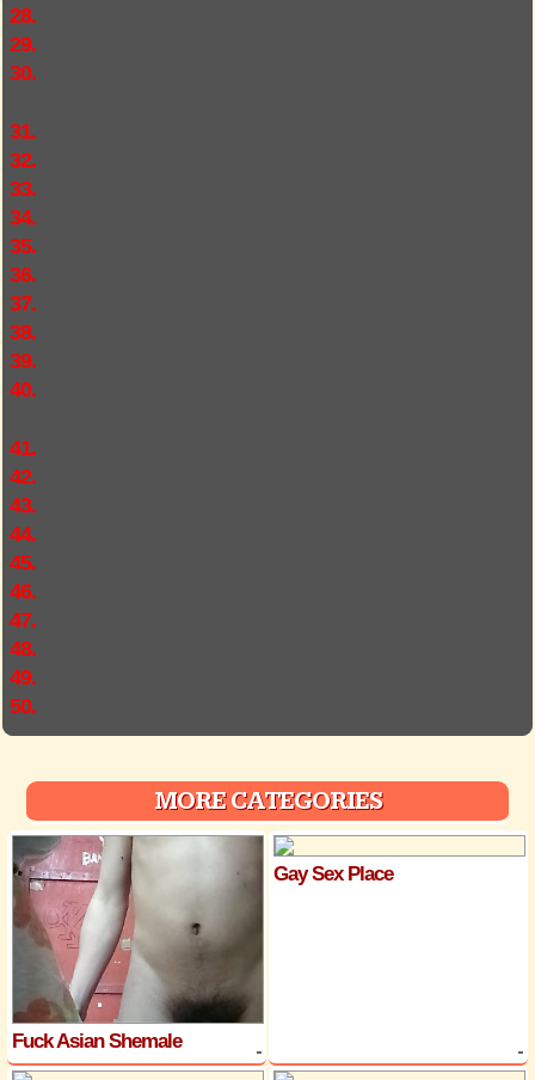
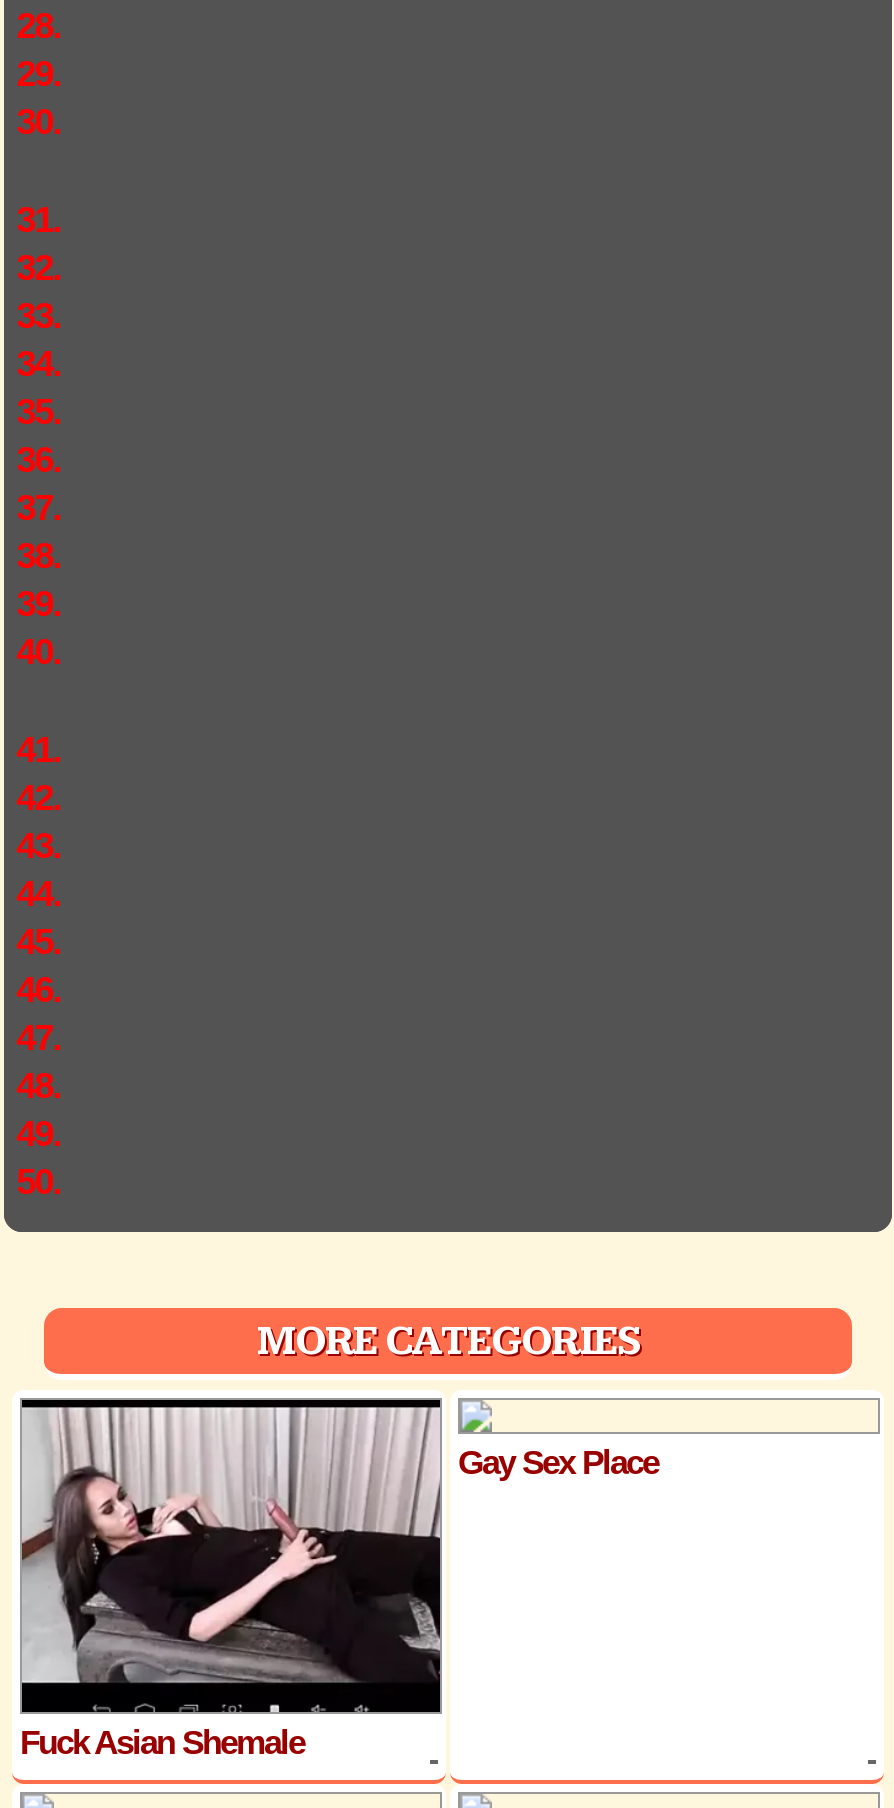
- [image]
+ [image]
